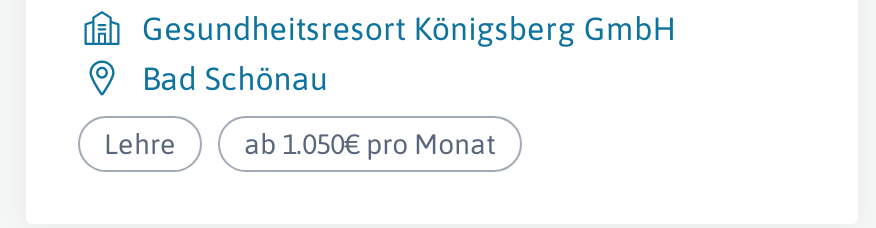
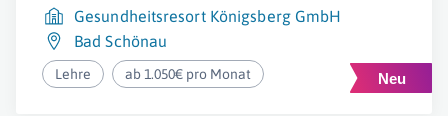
+ [image]
